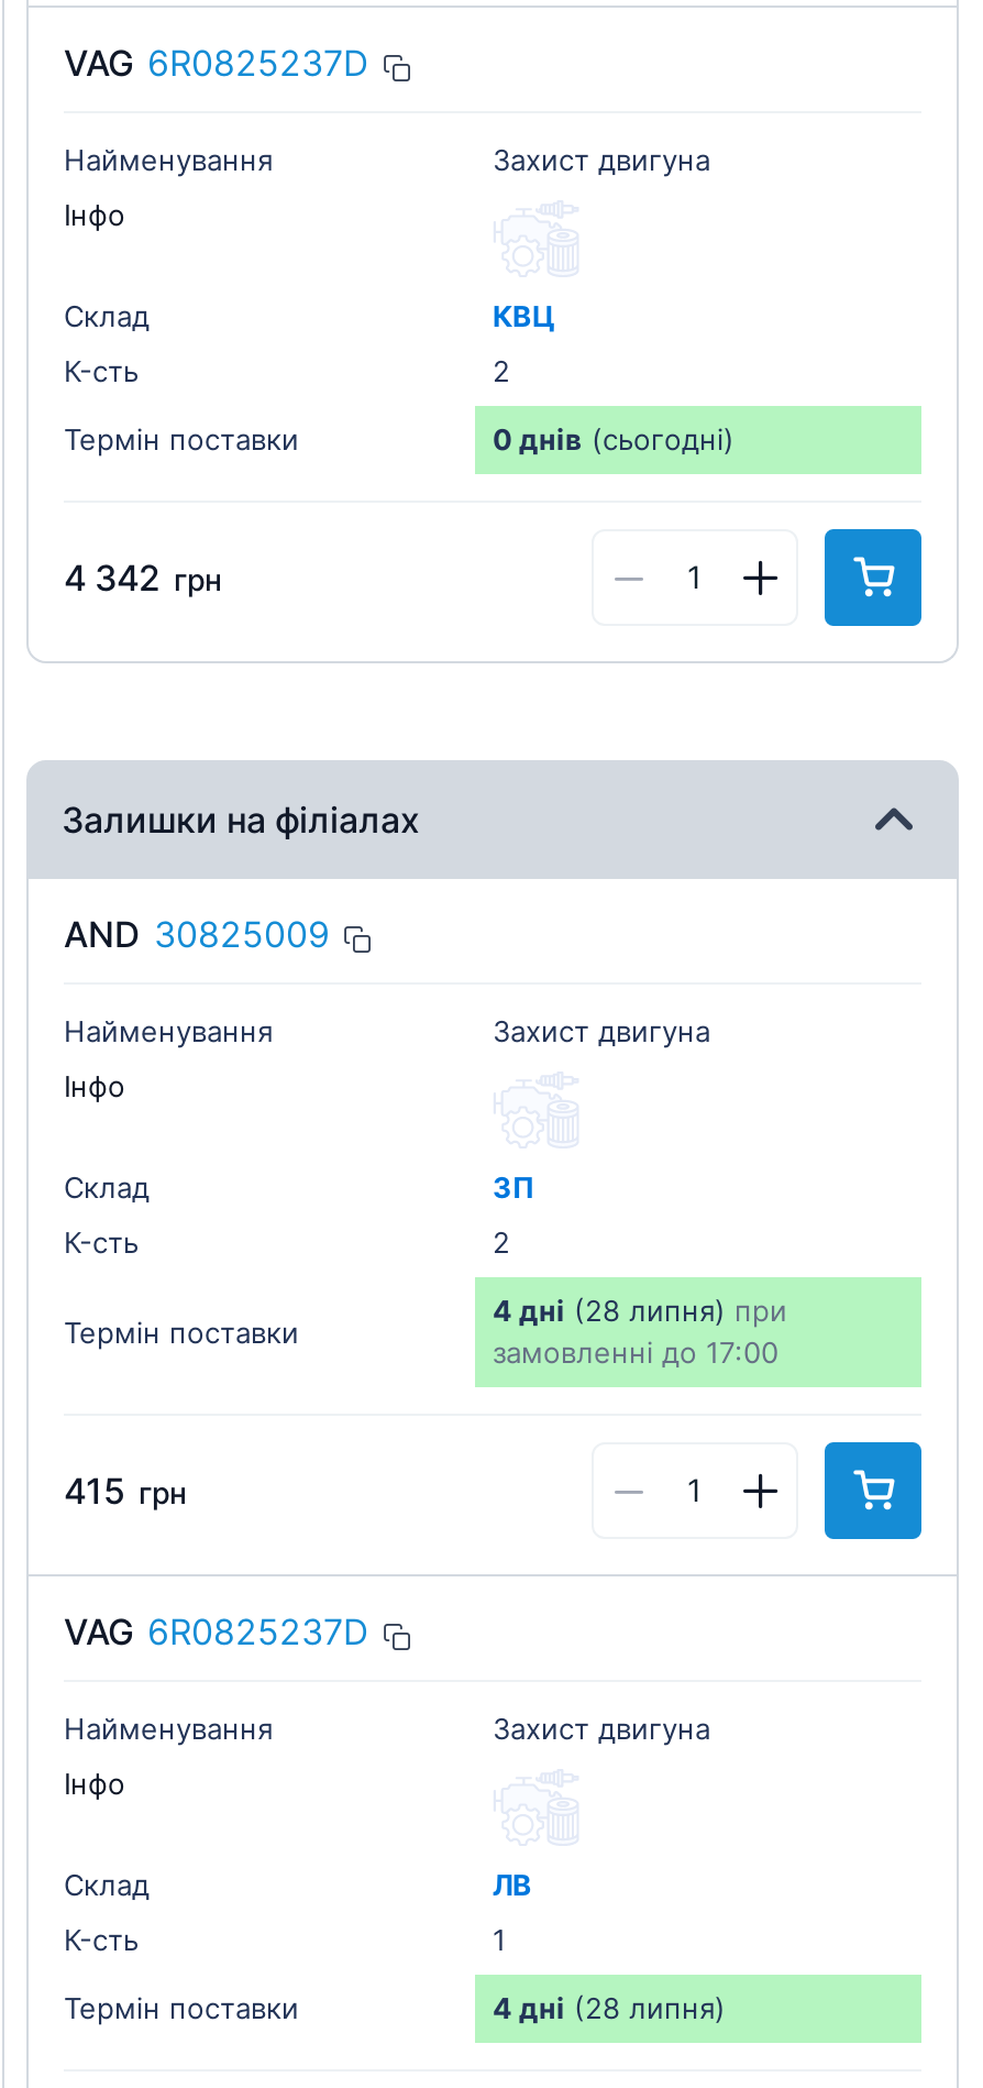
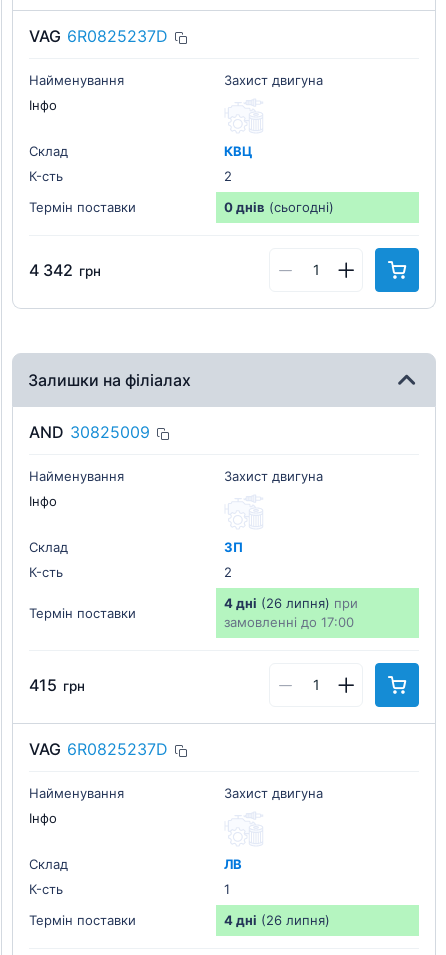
- 4 дні (28 липня) при
+ 4 дні (26 липня) при

- 4 дні (28 липня)
+ 4 дні (26 липня)
